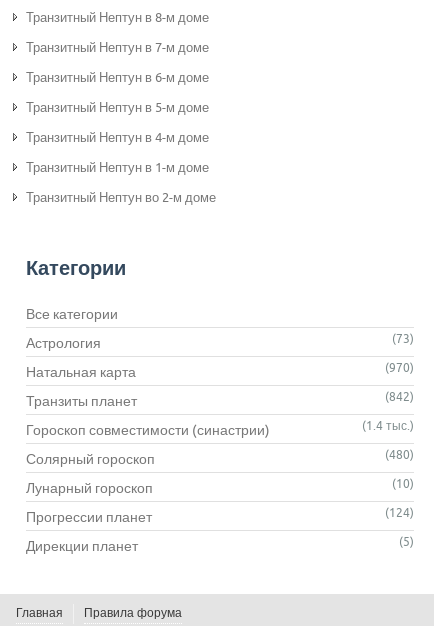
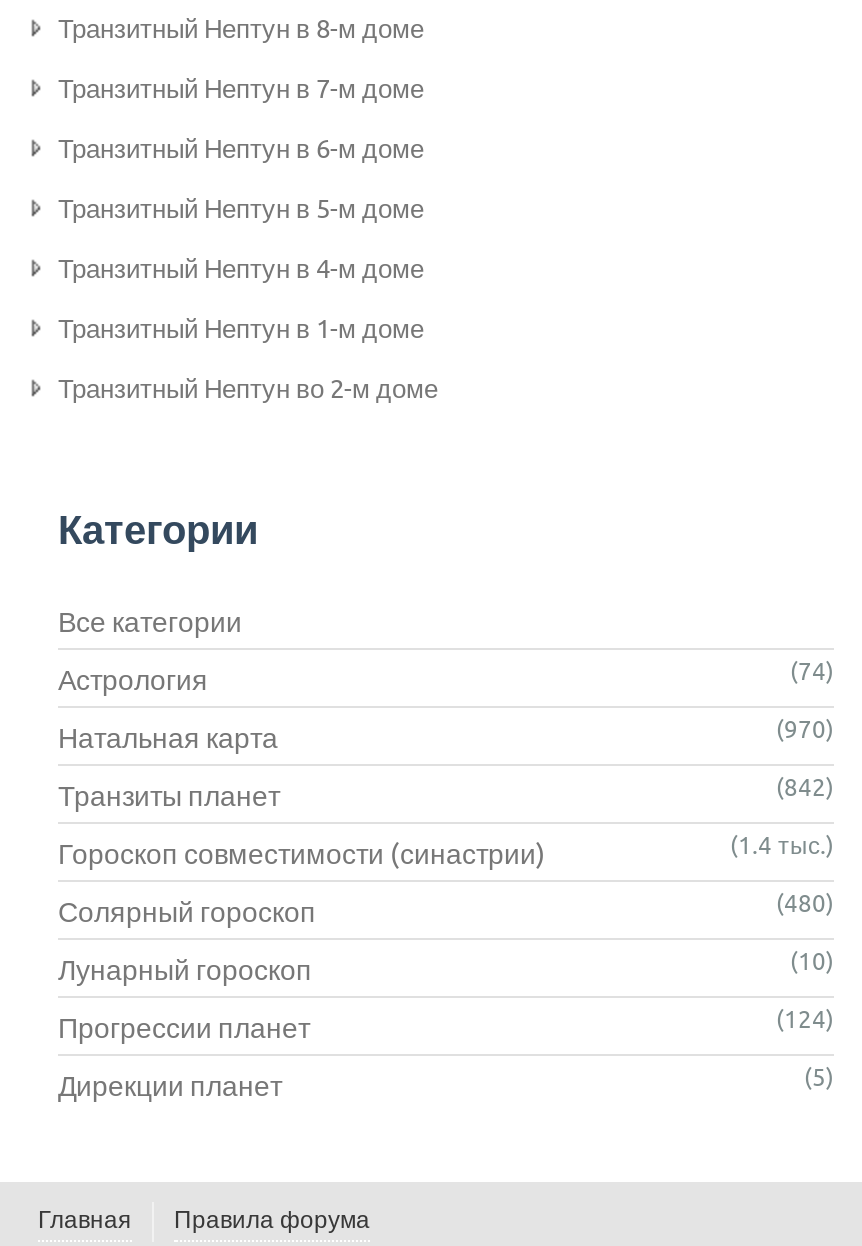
- (73)
+ (74)
